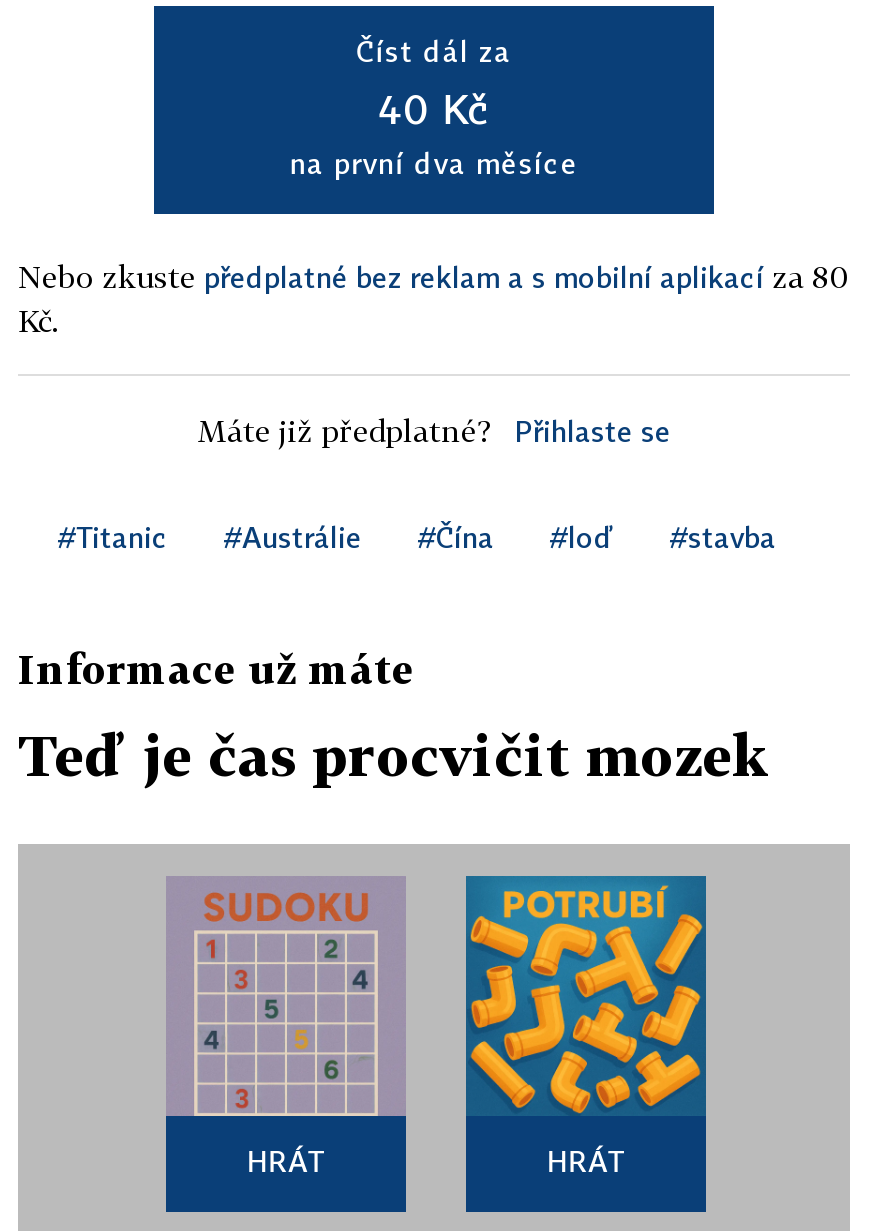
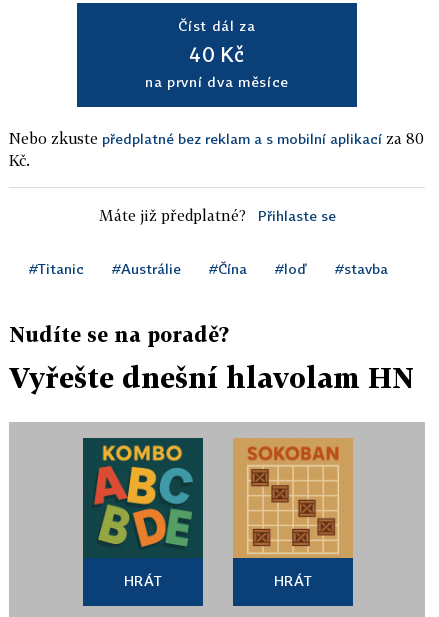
- Informace už máte
+ Nudíte se na poradě?

- Teď je čas procvičit mozek
+ Vyřešte dnešní hlavolam HN

- [image]
+ [image]

- [image]
+ [image]
